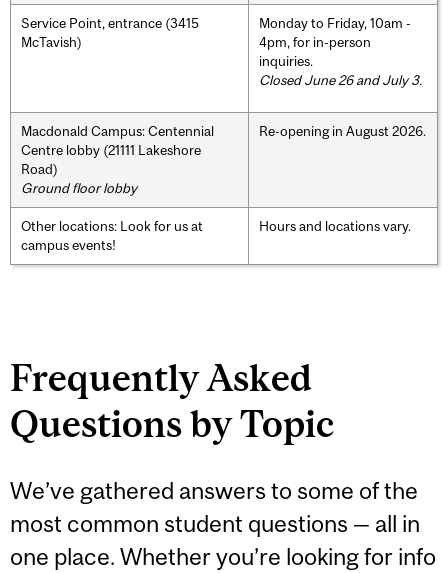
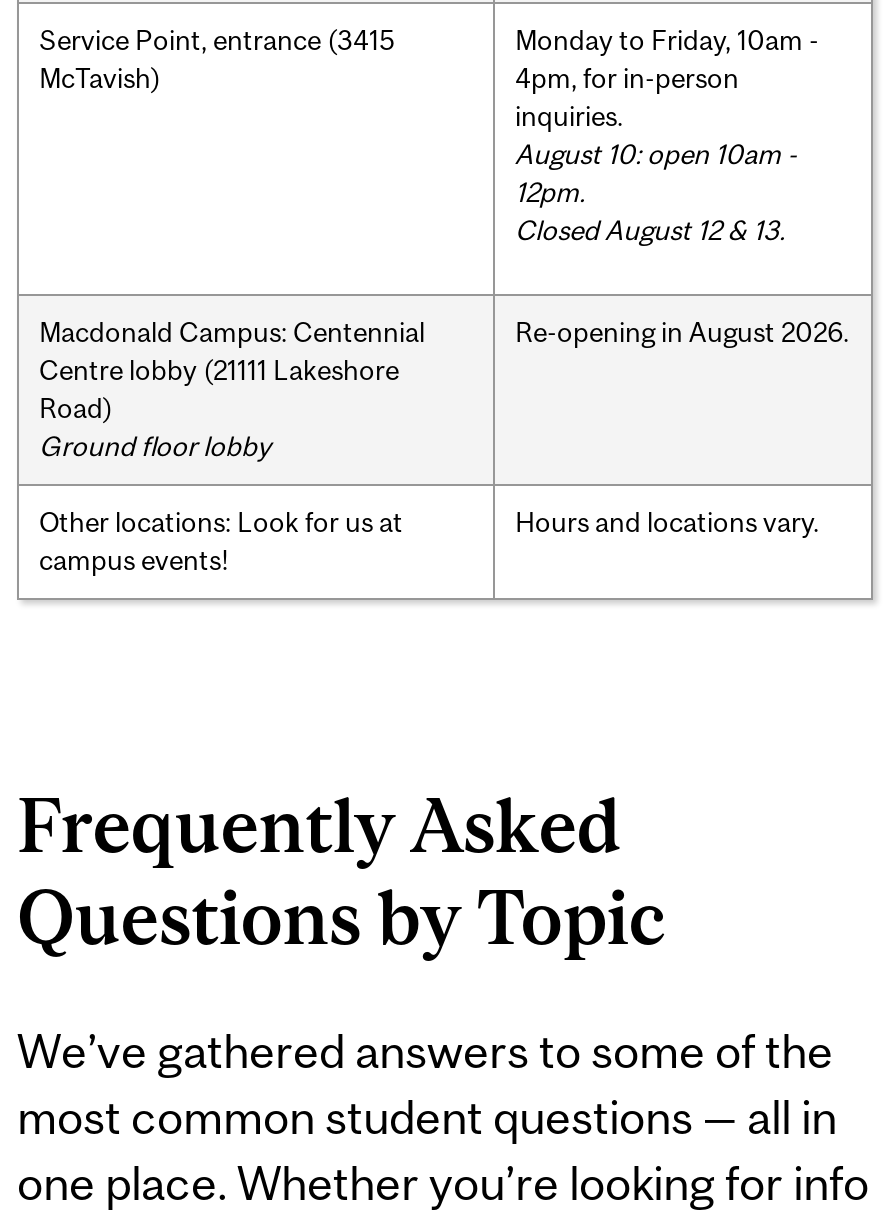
- Closed June 26 and July 3.
+ August 10: open 10am -
+ 12pm.
+ Closed August 12 & 13.
